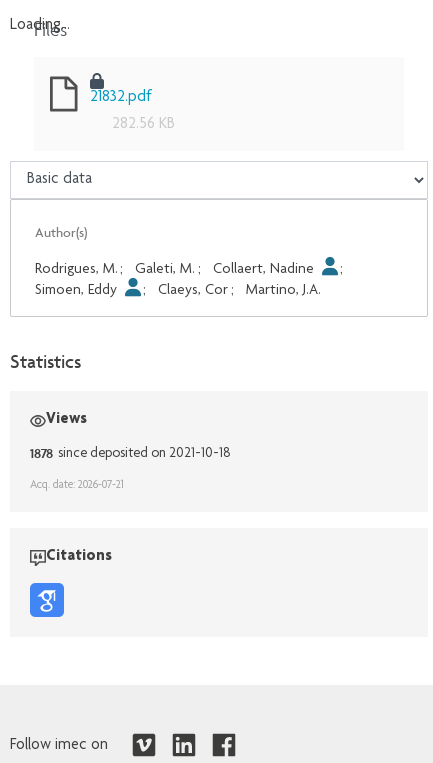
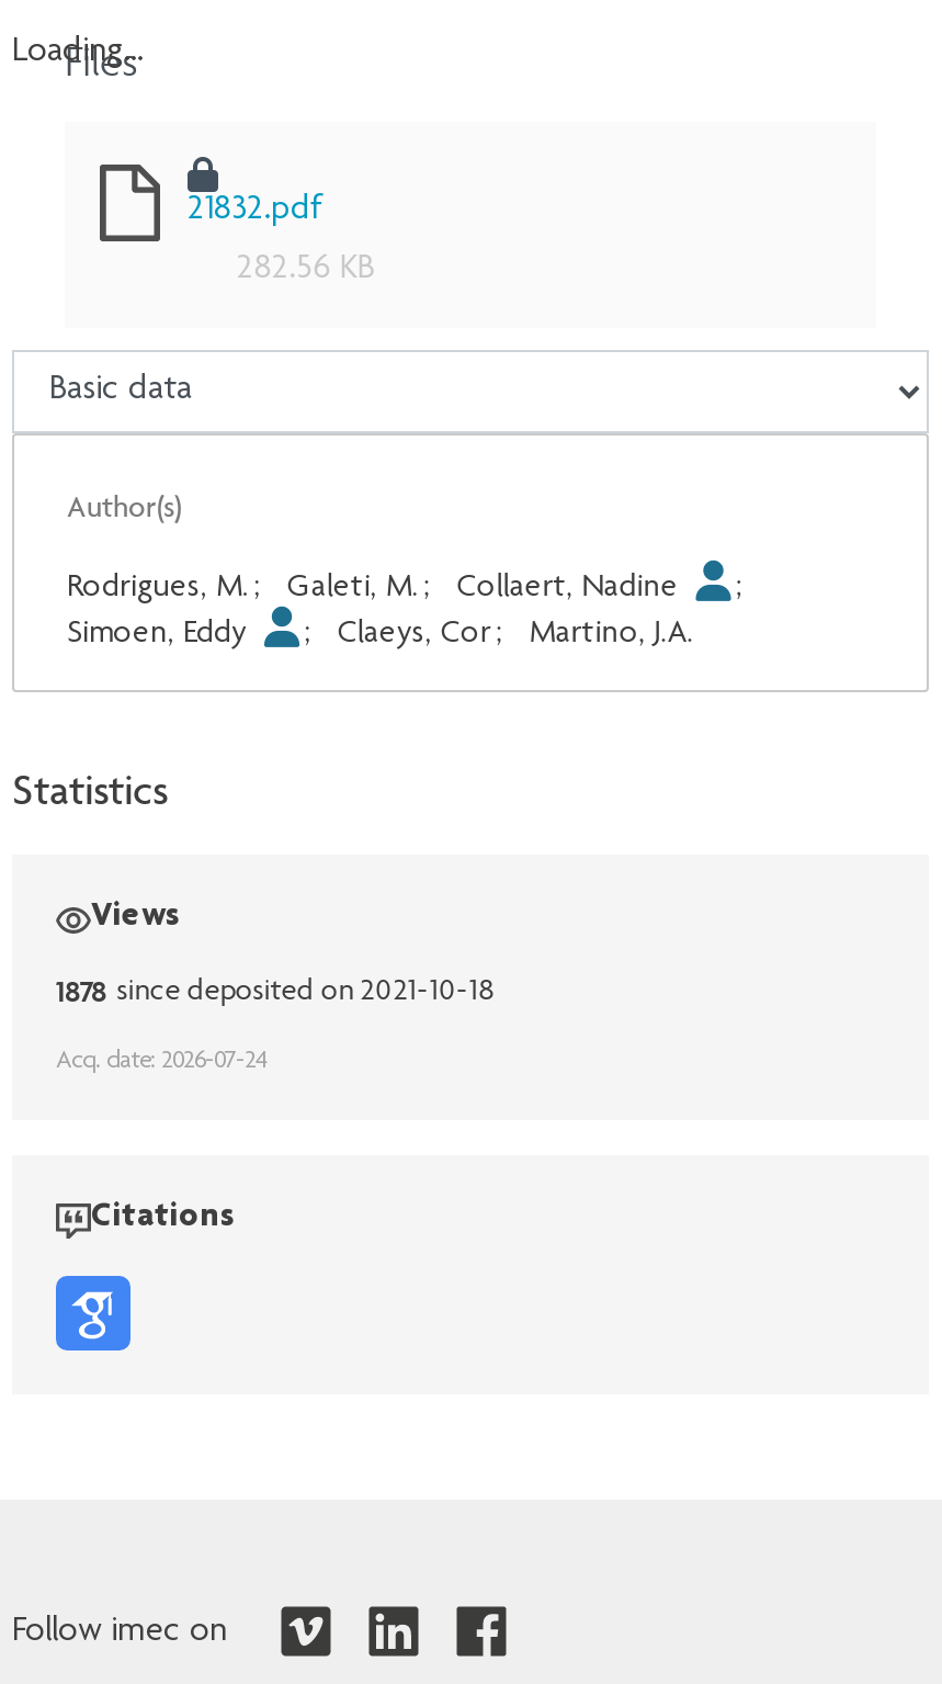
- Acq. date: 2026-07-21
+ Acq. date: 2026-07-24
